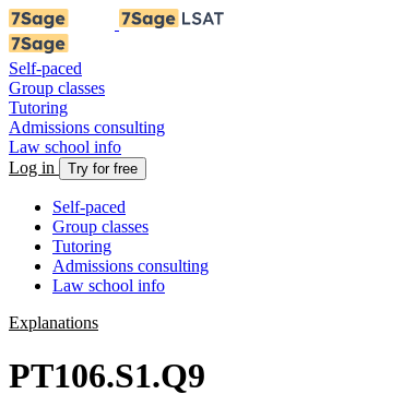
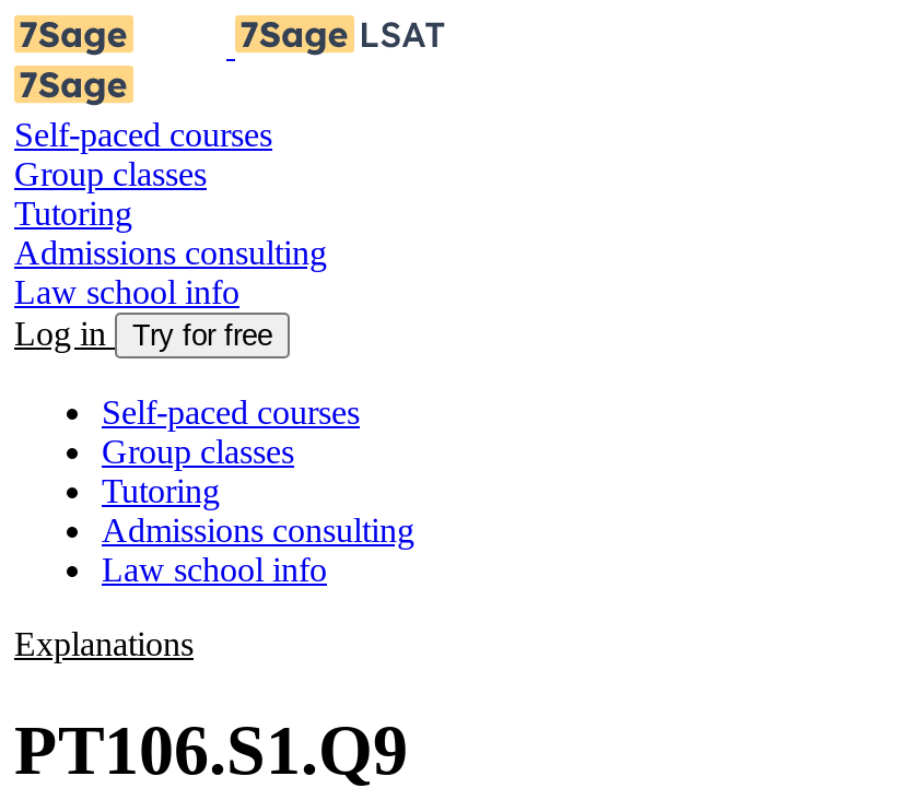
- Self-paced
+ Self-paced courses

- Self-paced
+ Self-paced courses
